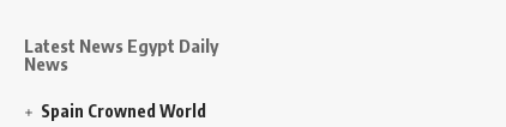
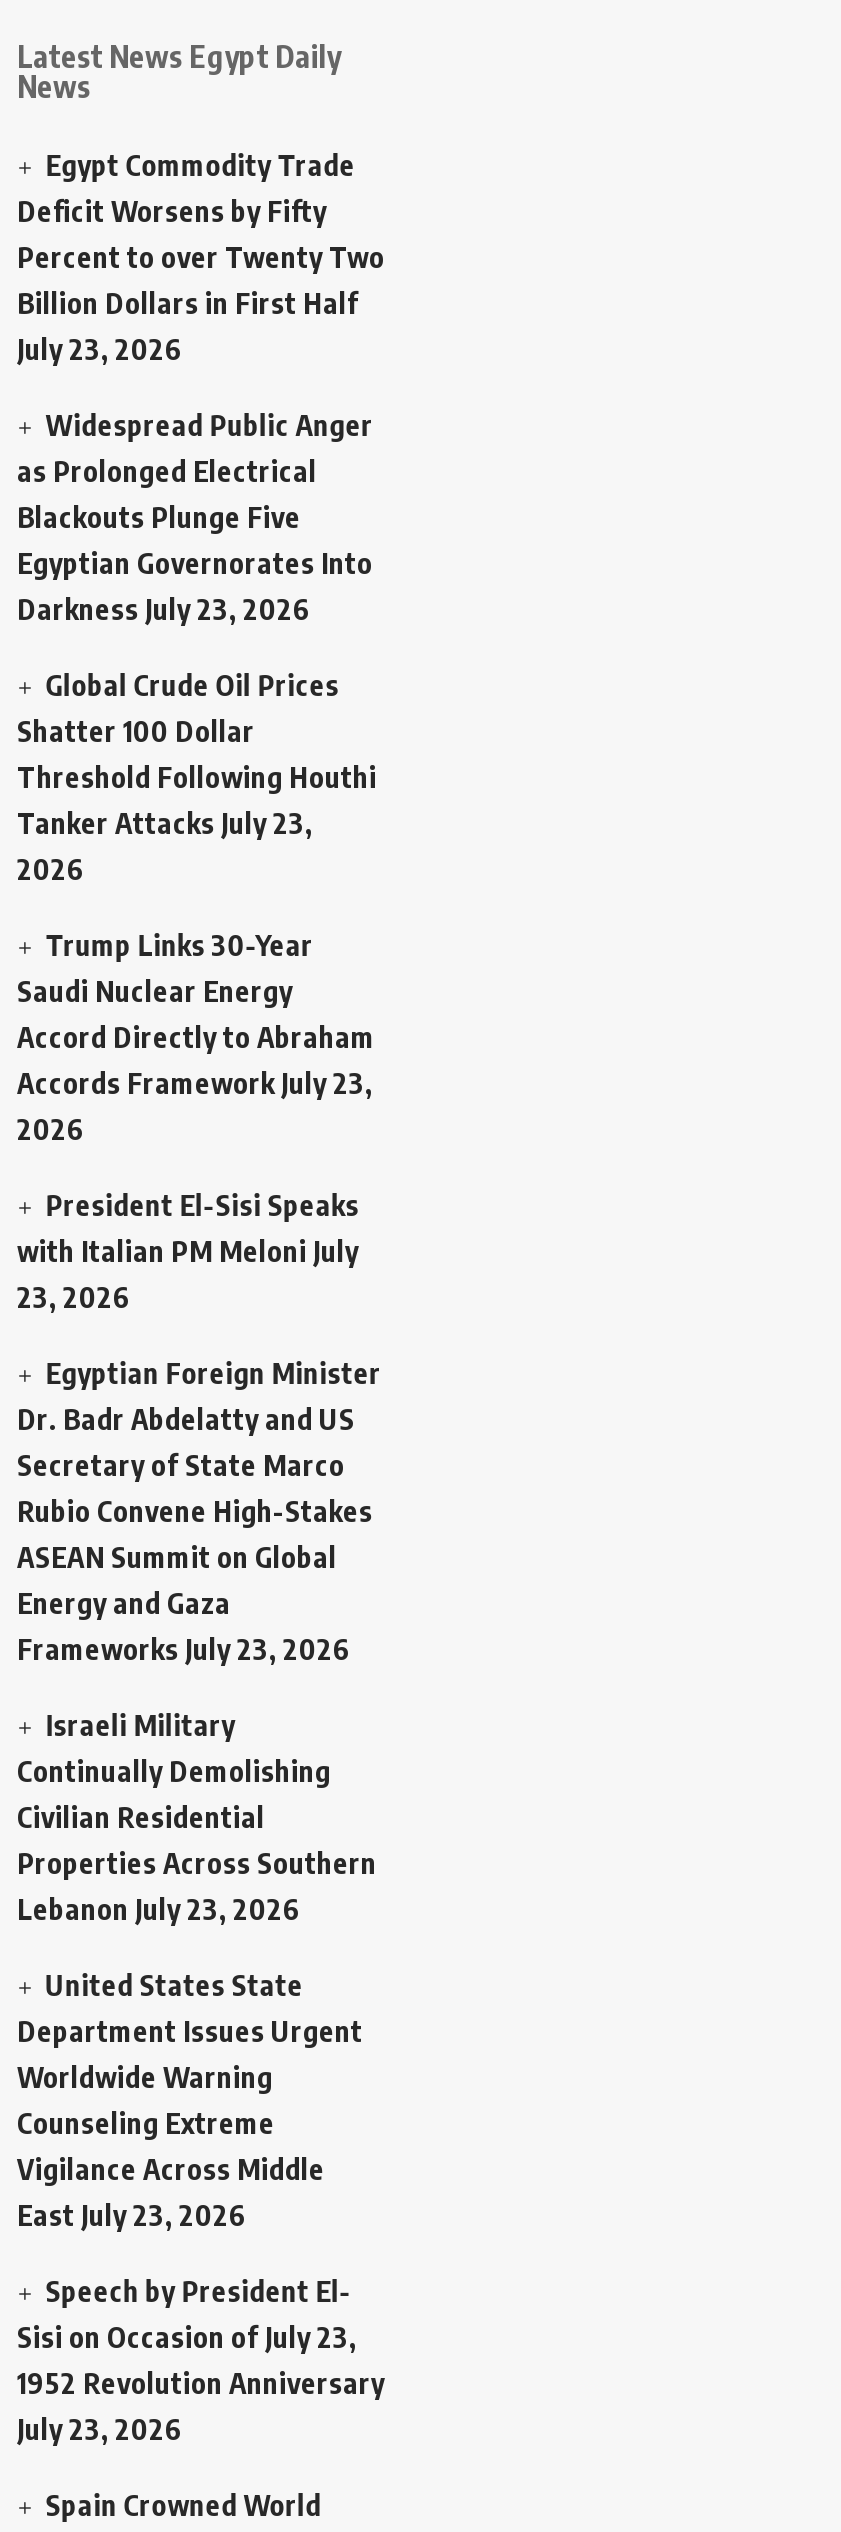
+ Egypt Commodity Trade
+ Deficit Worsens by Fifty
+ Percent to over Twenty Two
+ Billion Dollars in First Half
+ July 23, 2026
+ Widespread Public Anger
+ as Prolonged Electrical
+ Blackouts Plunge Five
+ Egyptian Governorates Into
+ Darkness July 23, 2026
+ Global Crude Oil Prices
+ Shatter 100 Dollar
+ Threshold Following Houthi
+ Tanker Attacks July 23,
+ 2026
+ Trump Links 30-Year
+ Saudi Nuclear Energy
+ Accord Directly to Abraham
+ Accords Framework July 23,
+ 2026
+ President El-Sisi Speaks
+ with Italian PM Meloni July
+ 23, 2026
+ Egyptian Foreign Minister
+ Dr. Badr Abdelatty and US
+ Secretary of State Marco
+ Rubio Convene High-Stakes
+ ASEAN Summit on Global
+ Energy and Gaza
+ Frameworks July 23, 2026
+ Israeli Military
+ Continually Demolishing
+ Civilian Residential
+ Properties Across Southern
+ Lebanon July 23, 2026
+ United States State
+ Department Issues Urgent
+ Worldwide Warning
+ Counseling Extreme
+ Vigilance Across Middle
+ East July 23, 2026
+ Speech by President El-
+ Sisi on Occasion of July 23,
+ 1952 Revolution Anniversary
+ July 23, 2026
